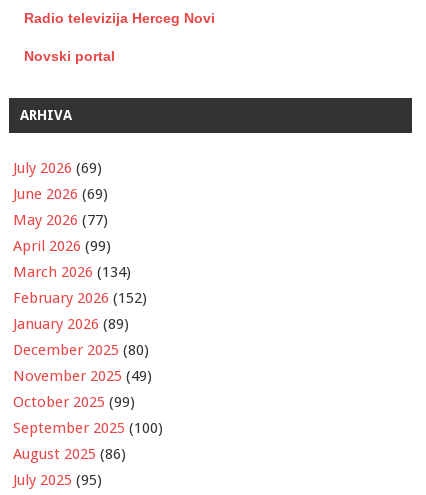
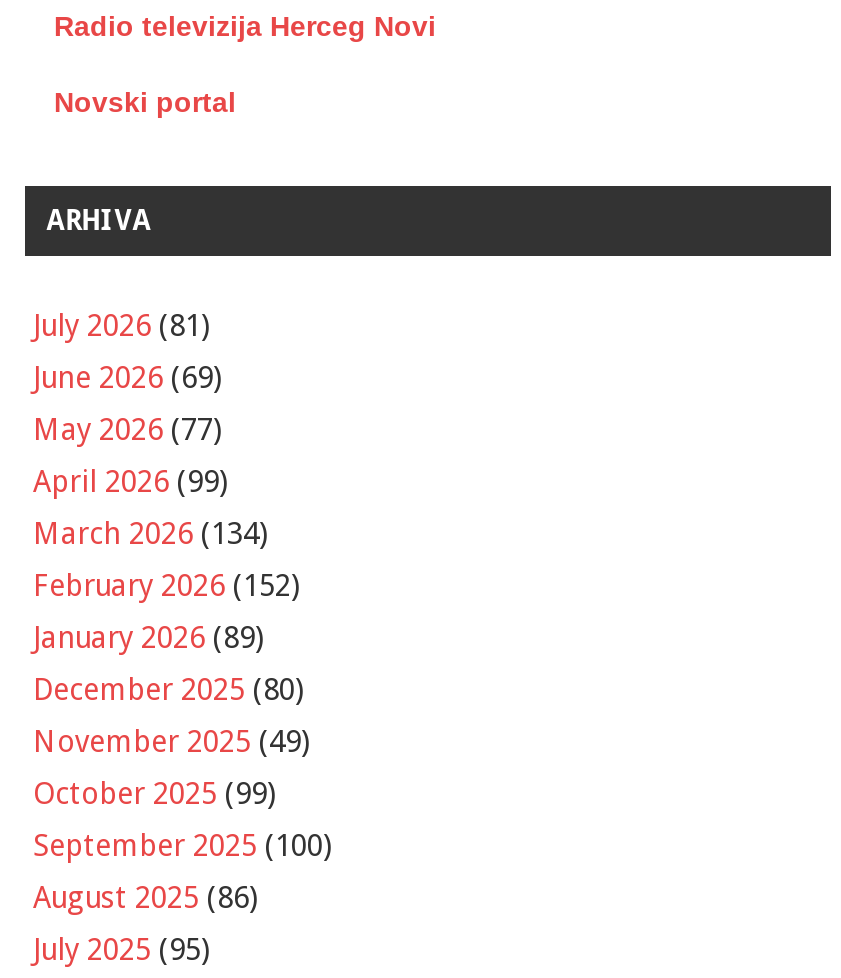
- July 2026 (69)
+ July 2026 (81)
